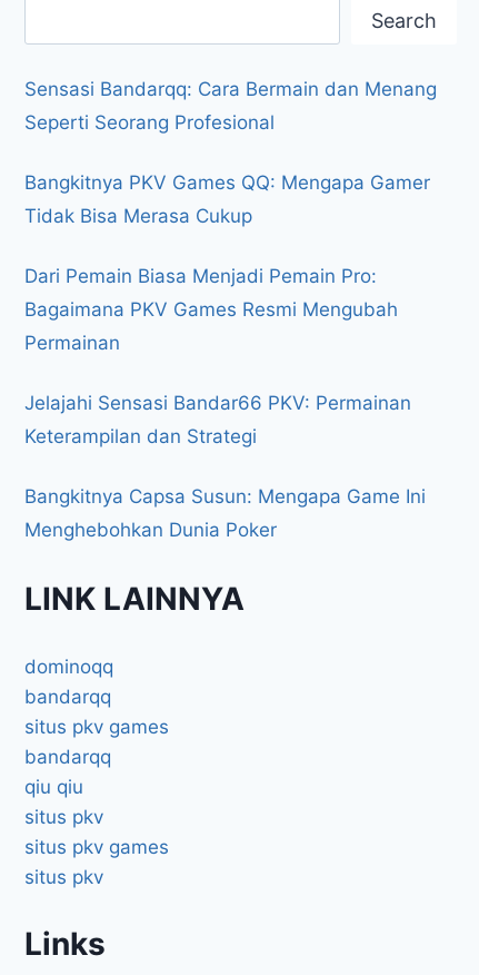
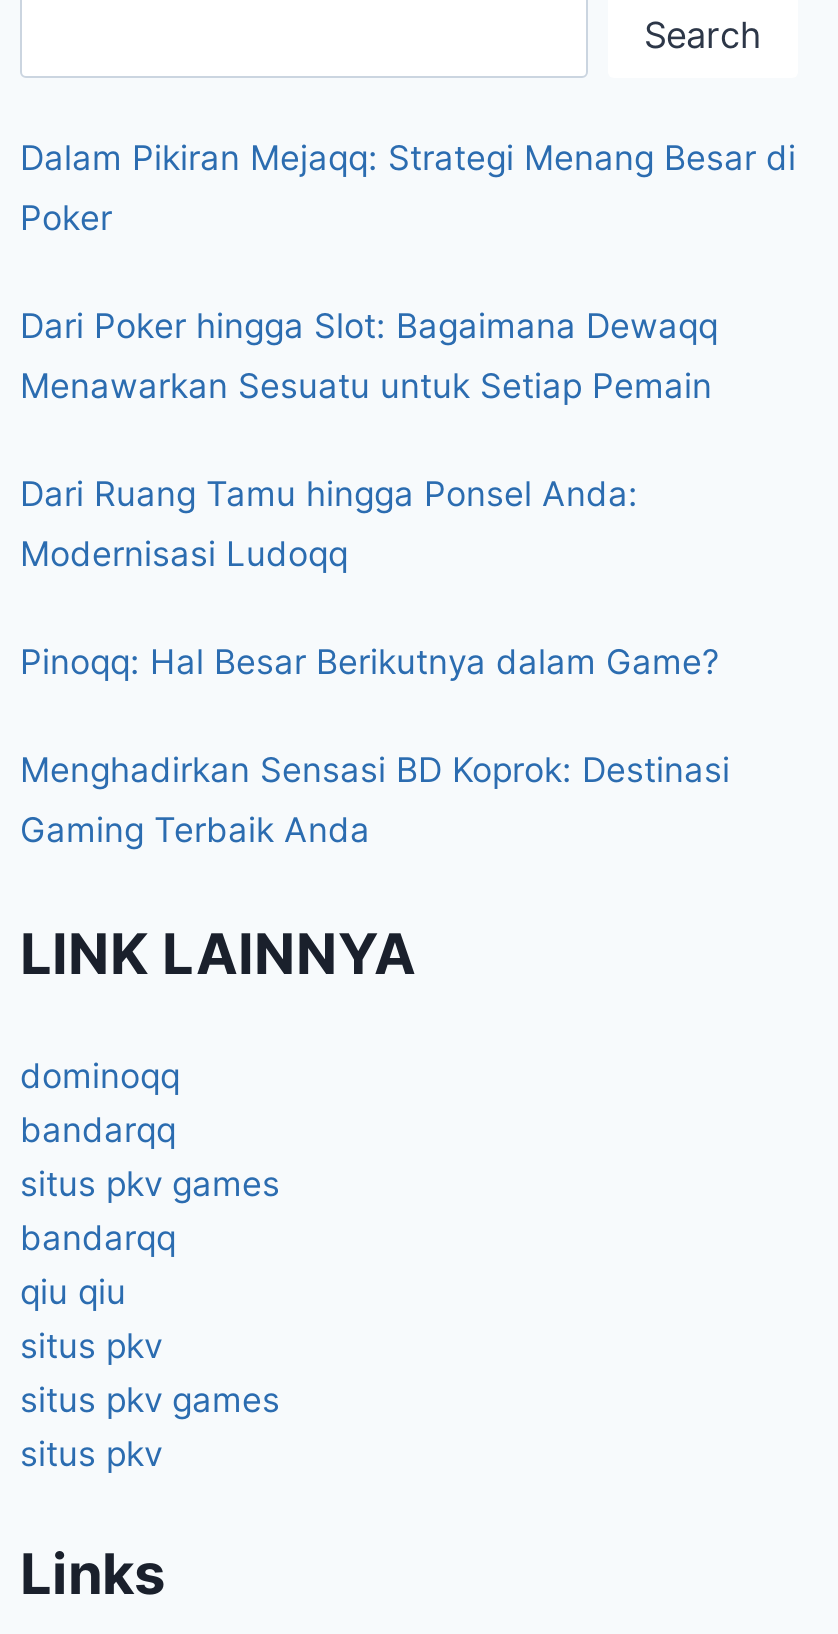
- Sensasi Bandarqq: Cara Bermain dan Menang
- Seperti Seorang Profesional
- Bangkitnya PKV Games QQ: Mengapa Gamer
- Tidak Bisa Merasa Cukup
- Dari Pemain Biasa Menjadi Pemain Pro:
- Bagaimana PKV Games Resmi Mengubah
- Permainan
- Jelajahi Sensasi Bandar66 PKV: Permainan
- Keterampilan dan Strategi
- Bangkitnya Capsa Susun: Mengapa Game Ini
- Menghebohkan Dunia Poker
+ Dalam Pikiran Mejaqq: Strategi Menang Besar di
+ Poker
+ Dari Poker hingga Slot: Bagaimana Dewaqq
+ Menawarkan Sesuatu untuk Setiap Pemain
+ Dari Ruang Tamu hingga Ponsel Anda:
+ Modernisasi Ludoqq
+ Pinoqq: Hal Besar Berikutnya dalam Game?
+ Menghadirkan Sensasi BD Koprok: Destinasi
+ Gaming Terbaik Anda
